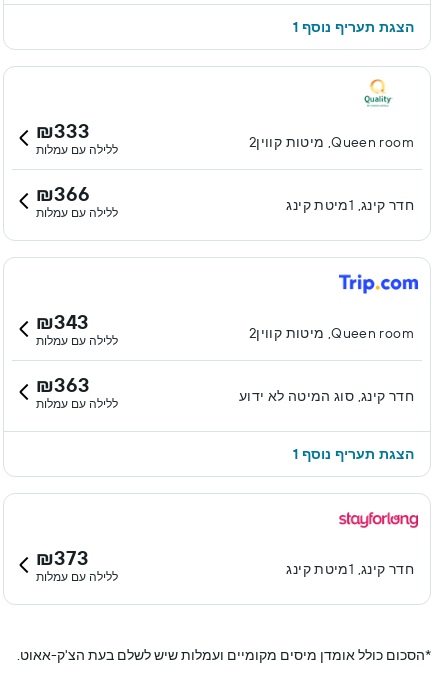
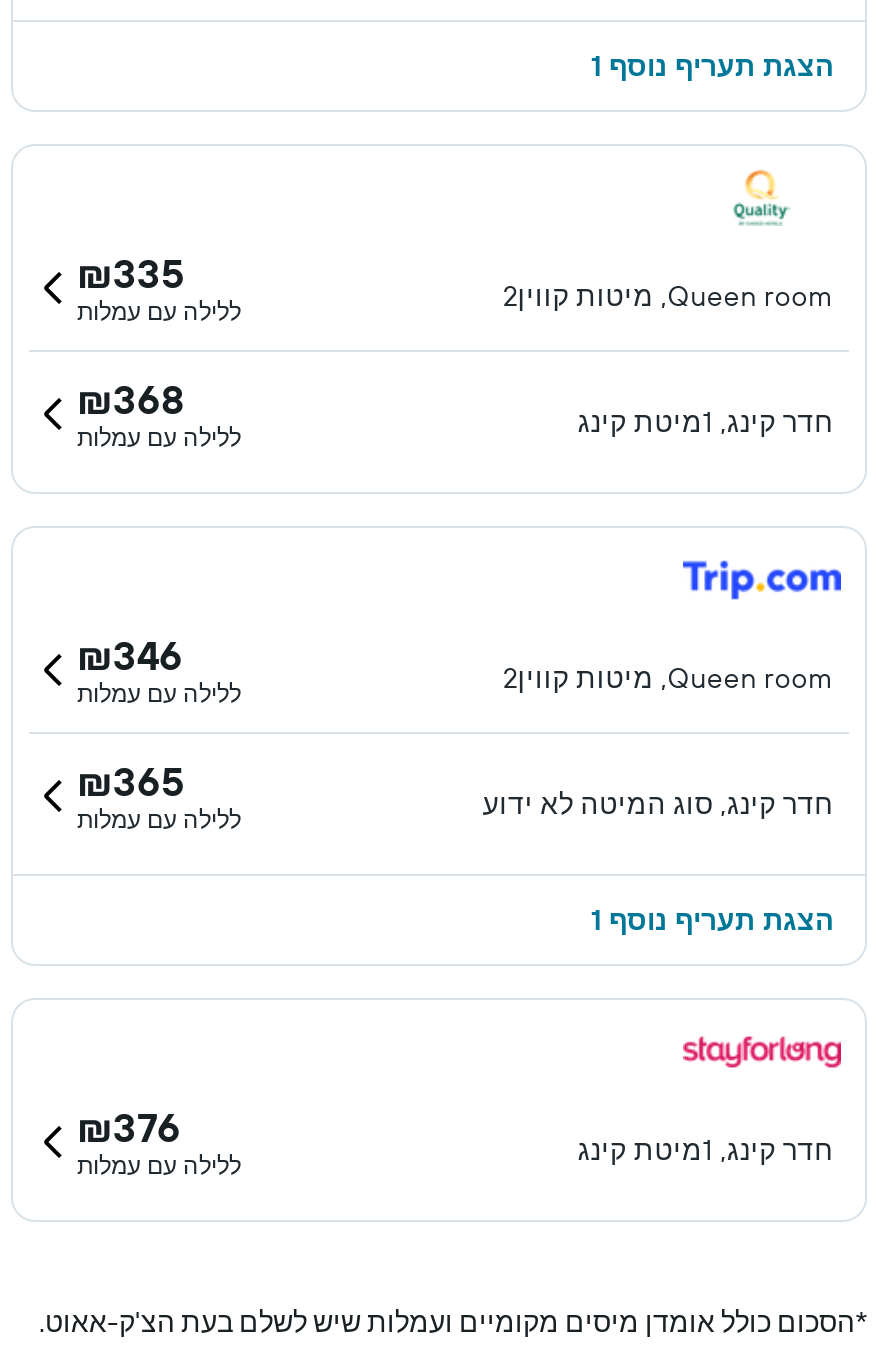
- ₪333
+ ₪335

- ₪366
+ ₪368

- ₪343
+ ₪346

- ₪363
+ ₪365

- ₪373
+ ₪376
